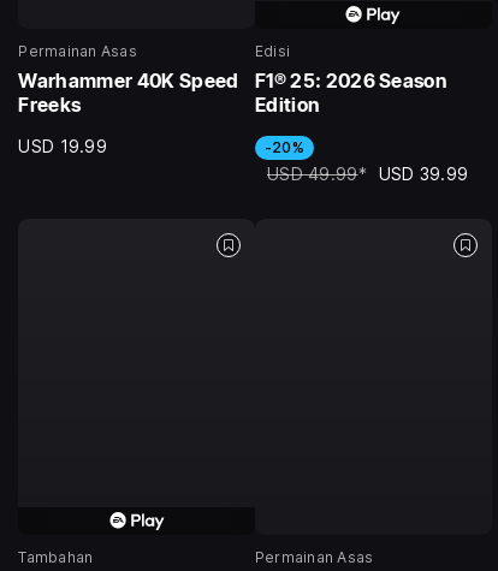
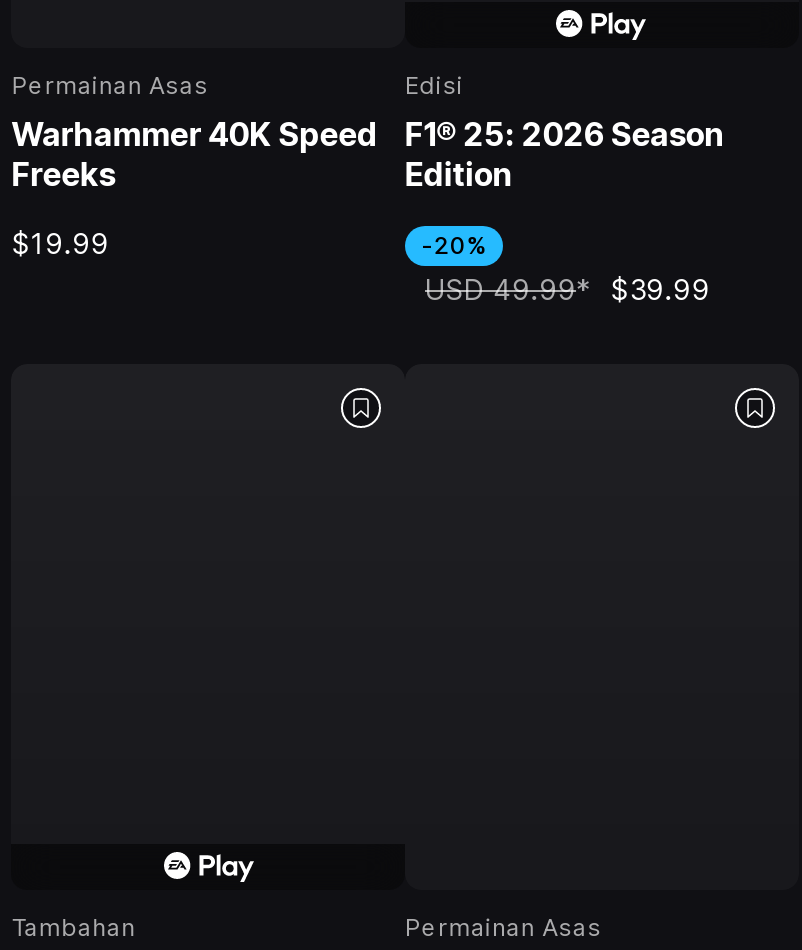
- USD 19.99
+ $19.99

- USD 49.99* USD 39.99
+ USD 49.99* $39.99
